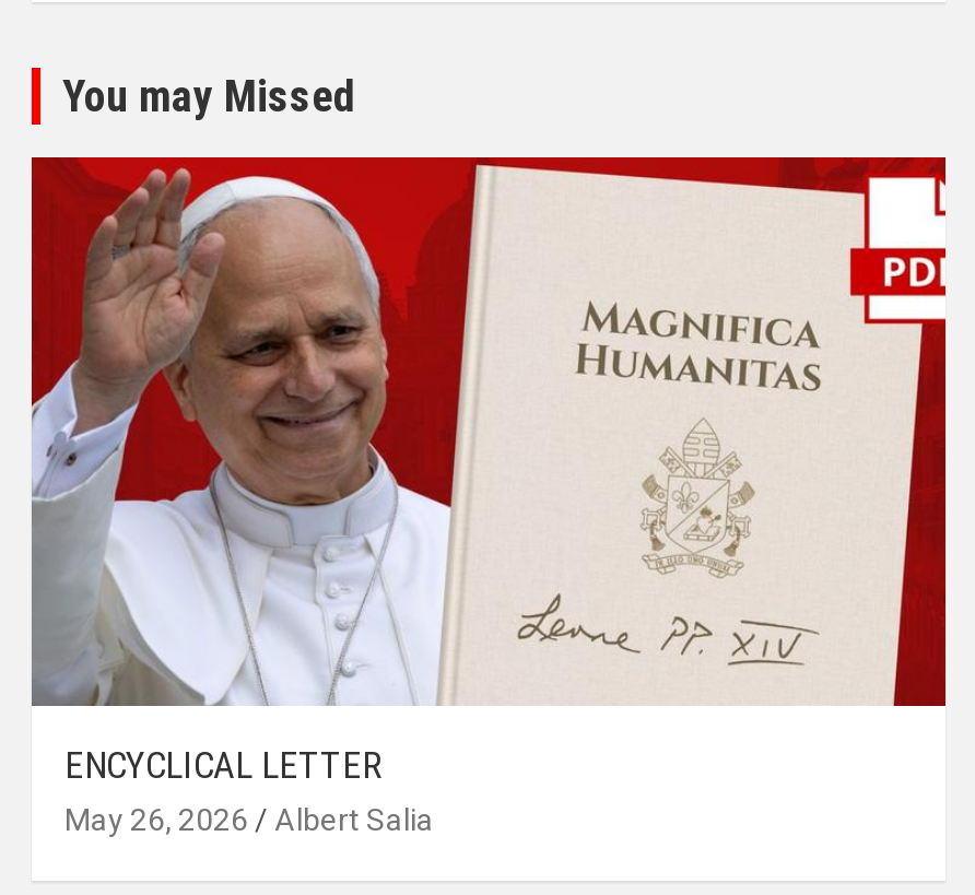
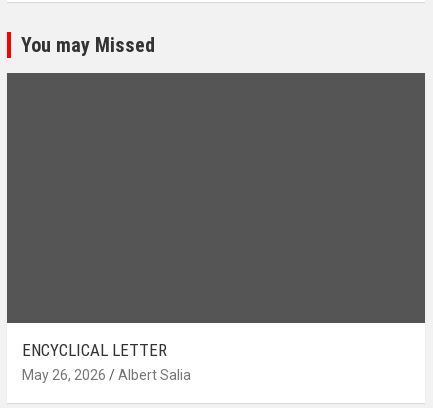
- [image]
